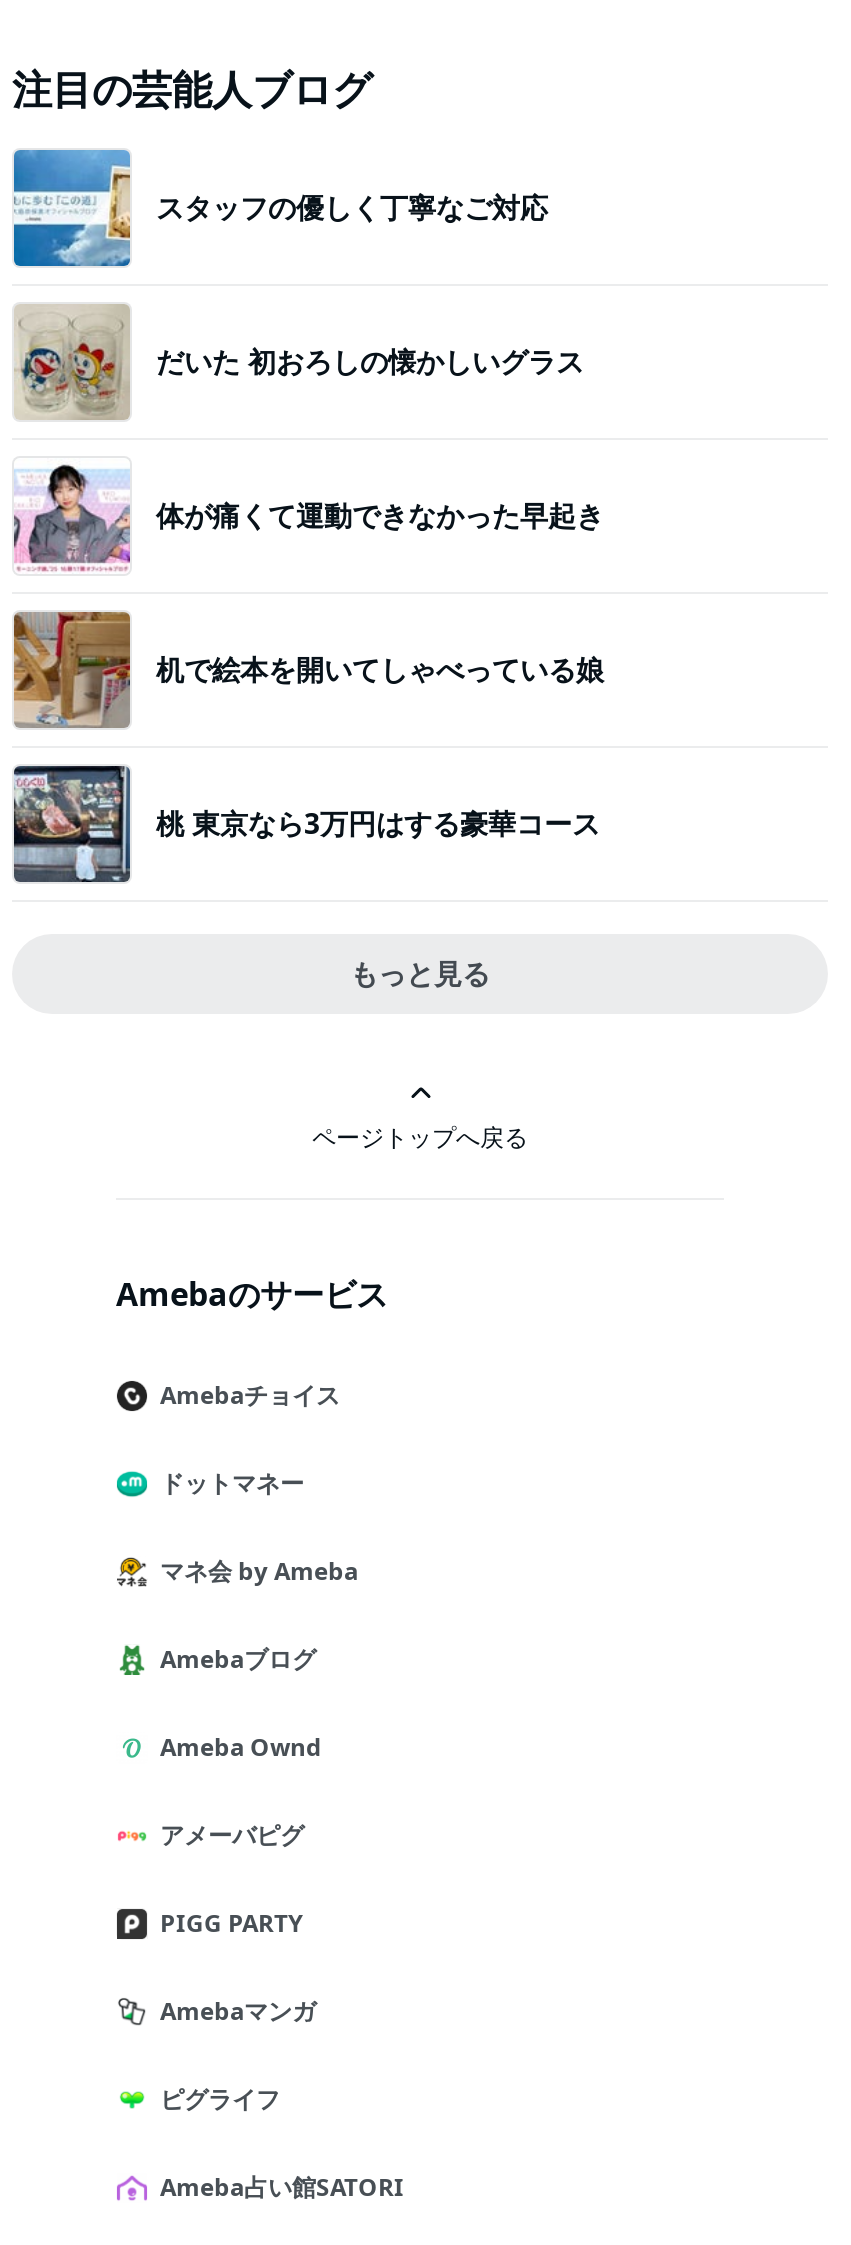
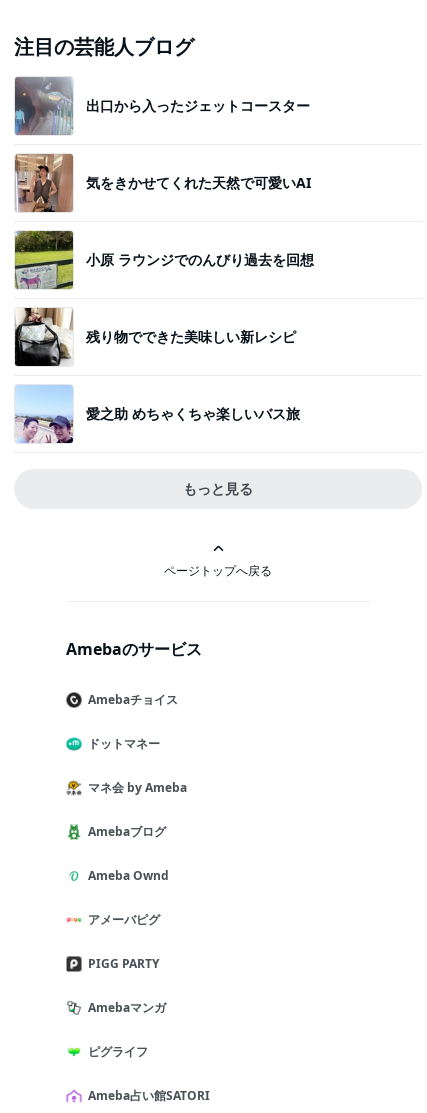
- [image]
- スタッフの優しく丁寧なご対応
+ [image]
+ 出口から入ったジェットコースター

- [image]
- だいた 初おろしの懐かしいグラス
+ [image]
+ 気をきかせてくれた天然で可愛いAI

- [image]
- 体が痛くて運動できなかった早起き
+ [image]
+ 小原 ラウンジでのんびり過去を回想

- [image]
- 机で絵本を開いてしゃべっている娘
+ [image]
+ 残り物でできた美味しい新レシピ

- [image]
- 桃 東京なら3万円はする豪華コース
+ [image]
+ 愛之助 めちゃくちゃ楽しいバス旅
